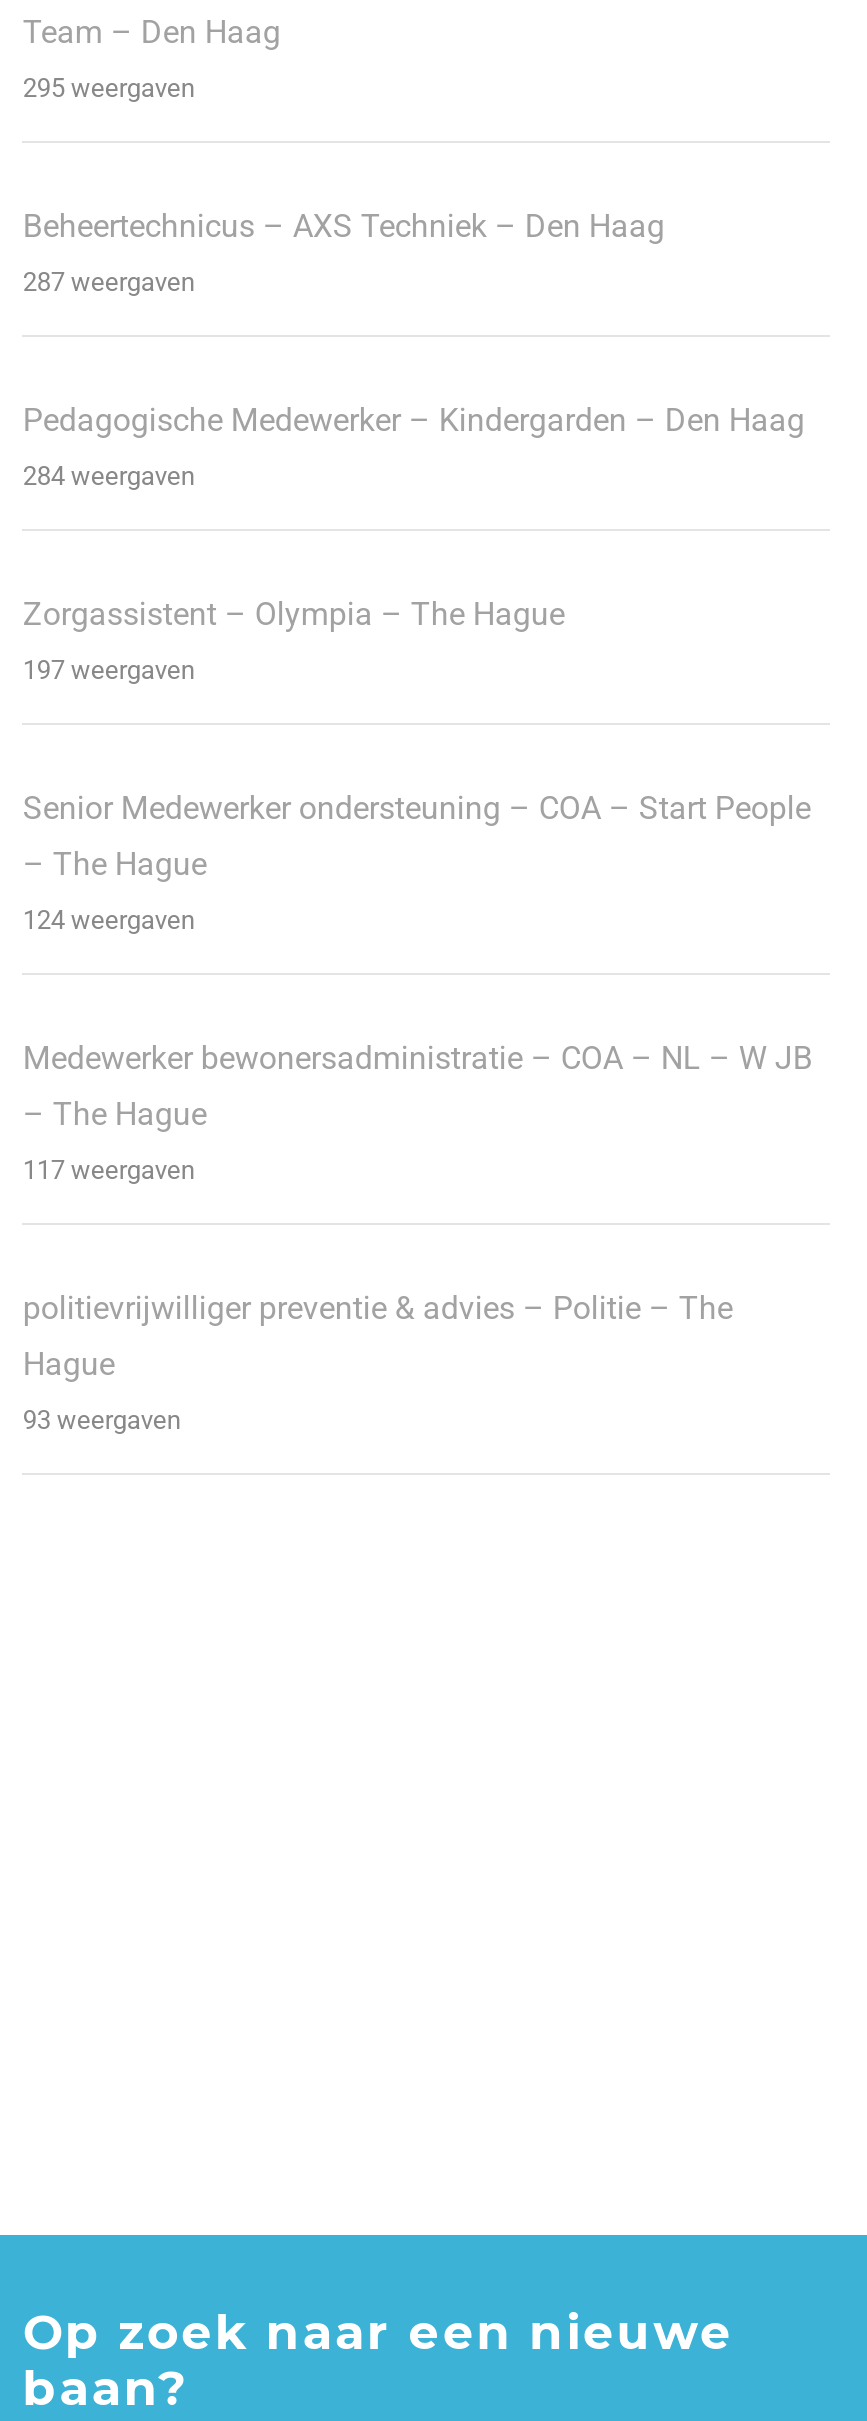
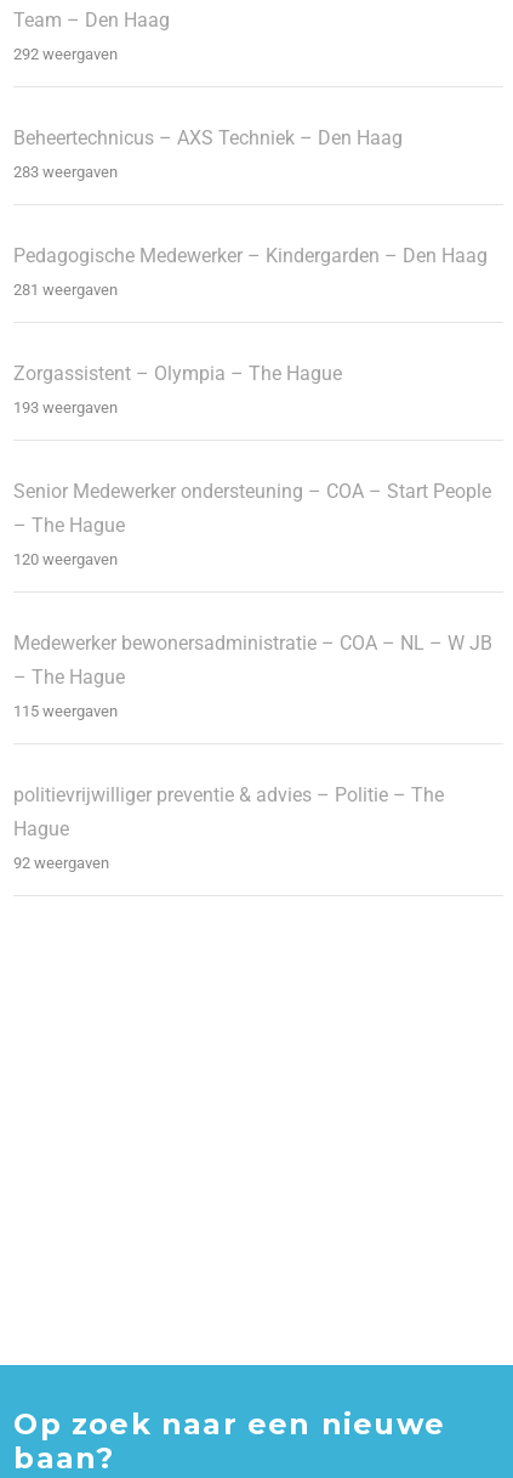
- 295 weergaven
+ 292 weergaven

- 287 weergaven
+ 283 weergaven

- 284 weergaven
+ 281 weergaven

- 197 weergaven
+ 193 weergaven

- 124 weergaven
+ 120 weergaven

- 117 weergaven
+ 115 weergaven

- 93 weergaven
+ 92 weergaven
